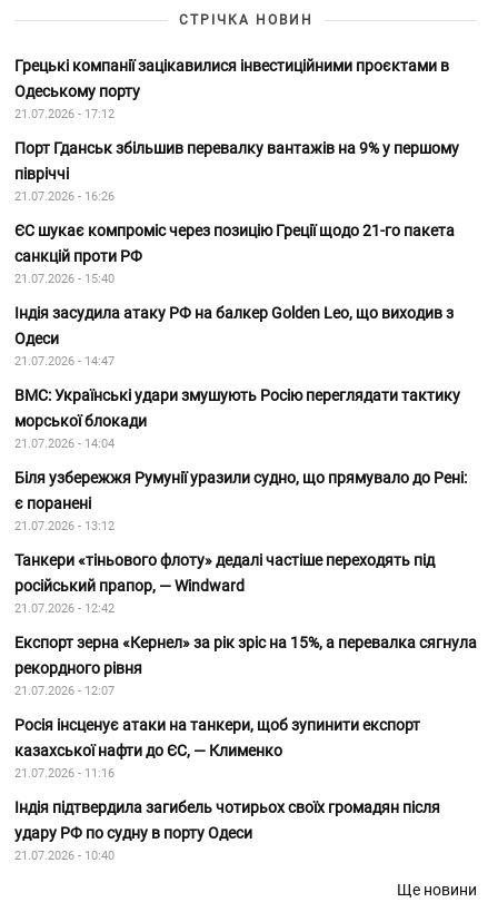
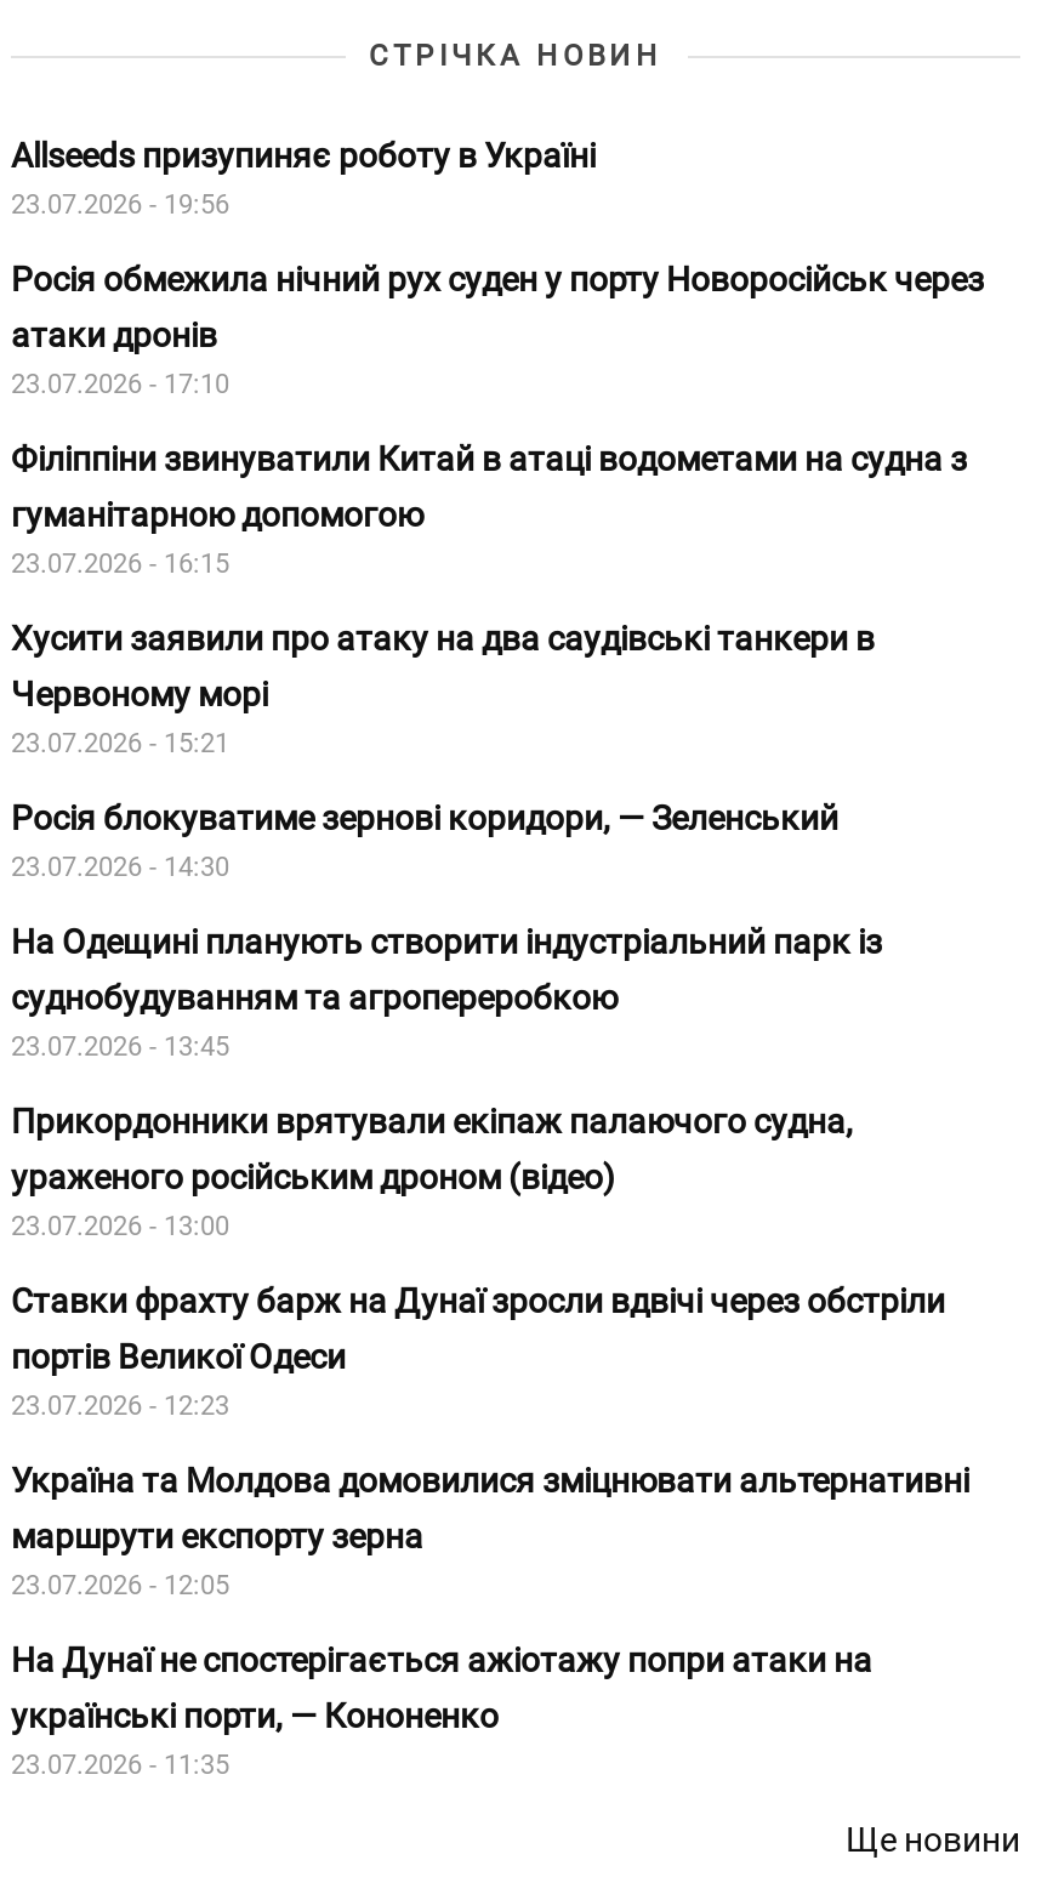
- Грецькі компанії зацікавилися інвестиційними проєктами в
- Одеському порту
- 21.07.2026 - 17:12
+ Allseeds призупиняє роботу в Україні
+ 23.07.2026 - 19:56

- Порт Гданськ збільшив перевалку вантажів на 9% у першому
- півріччі
- 21.07.2026 - 16:26
+ Росія обмежила нічний рух суден у порту Новоросійськ через
+ атаки дронів
+ 23.07.2026 - 17:10

- ЄС шукає компроміс через позицію Греції щодо 21-го пакета
- санкцій проти РФ
- 21.07.2026 - 15:40
+ Філіппіни звинуватили Китай в атаці водометами на судна з
+ гуманітарною допомогою
+ 23.07.2026 - 16:15

- Індія засудила атаку РФ на балкер Golden Leo, що виходив з
- Одеси
- 21.07.2026 - 14:47
+ Хусити заявили про атаку на два саудівські танкери в
+ Червоному морі
+ 23.07.2026 - 15:21

- ВМС: Українські удари змушують Росію переглядати тактику
- морської блокади
- 21.07.2026 - 14:04
+ Росія блокуватиме зернові коридори, — Зеленський
+ 23.07.2026 - 14:30

- Біля узбережжя Румунії уразили судно, що прямувало до Рені:
- є поранені
- 21.07.2026 - 13:12
+ На Одещині планують створити індустріальний парк із
+ суднобудуванням та агропереробкою
+ 23.07.2026 - 13:45

- Танкери «тіньового флоту» дедалі частіше переходять під
- російський прапор, — Windward
- 21.07.2026 - 12:42
+ Прикордонники врятували екіпаж палаючого судна,
+ ураженого російським дроном (відео)
+ 23.07.2026 - 13:00

- Експорт зерна «Кернел» за рік зріс на 15%, а перевалка сягнула
- рекордного рівня
- 21.07.2026 - 12:07
+ Ставки фрахту барж на Дунаї зросли вдвічі через обстріли
+ портів Великої Одеси
+ 23.07.2026 - 12:23

- Росія інсценує атаки на танкери, щоб зупинити експорт
- казахської нафти до ЄС, — Клименко
- 21.07.2026 - 11:16
+ Україна та Молдова домовилися зміцнювати альтернативні
+ маршрути експорту зерна
+ 23.07.2026 - 12:05

- Індія підтвердила загибель чотирьох своїх громадян після
- удару РФ по судну в порту Одеси
- 21.07.2026 - 10:40
+ На Дунаї не спостерігається ажіотажу попри атаки на
+ українські порти, — Кононенко
+ 23.07.2026 - 11:35
